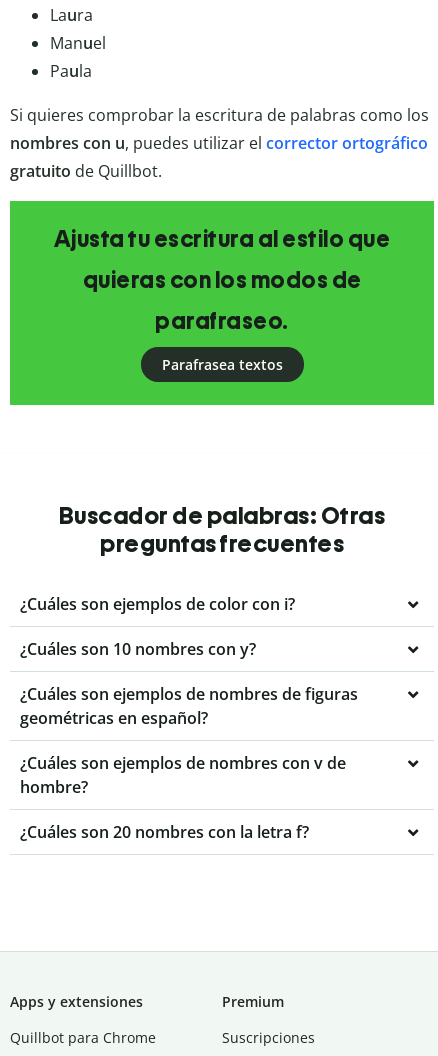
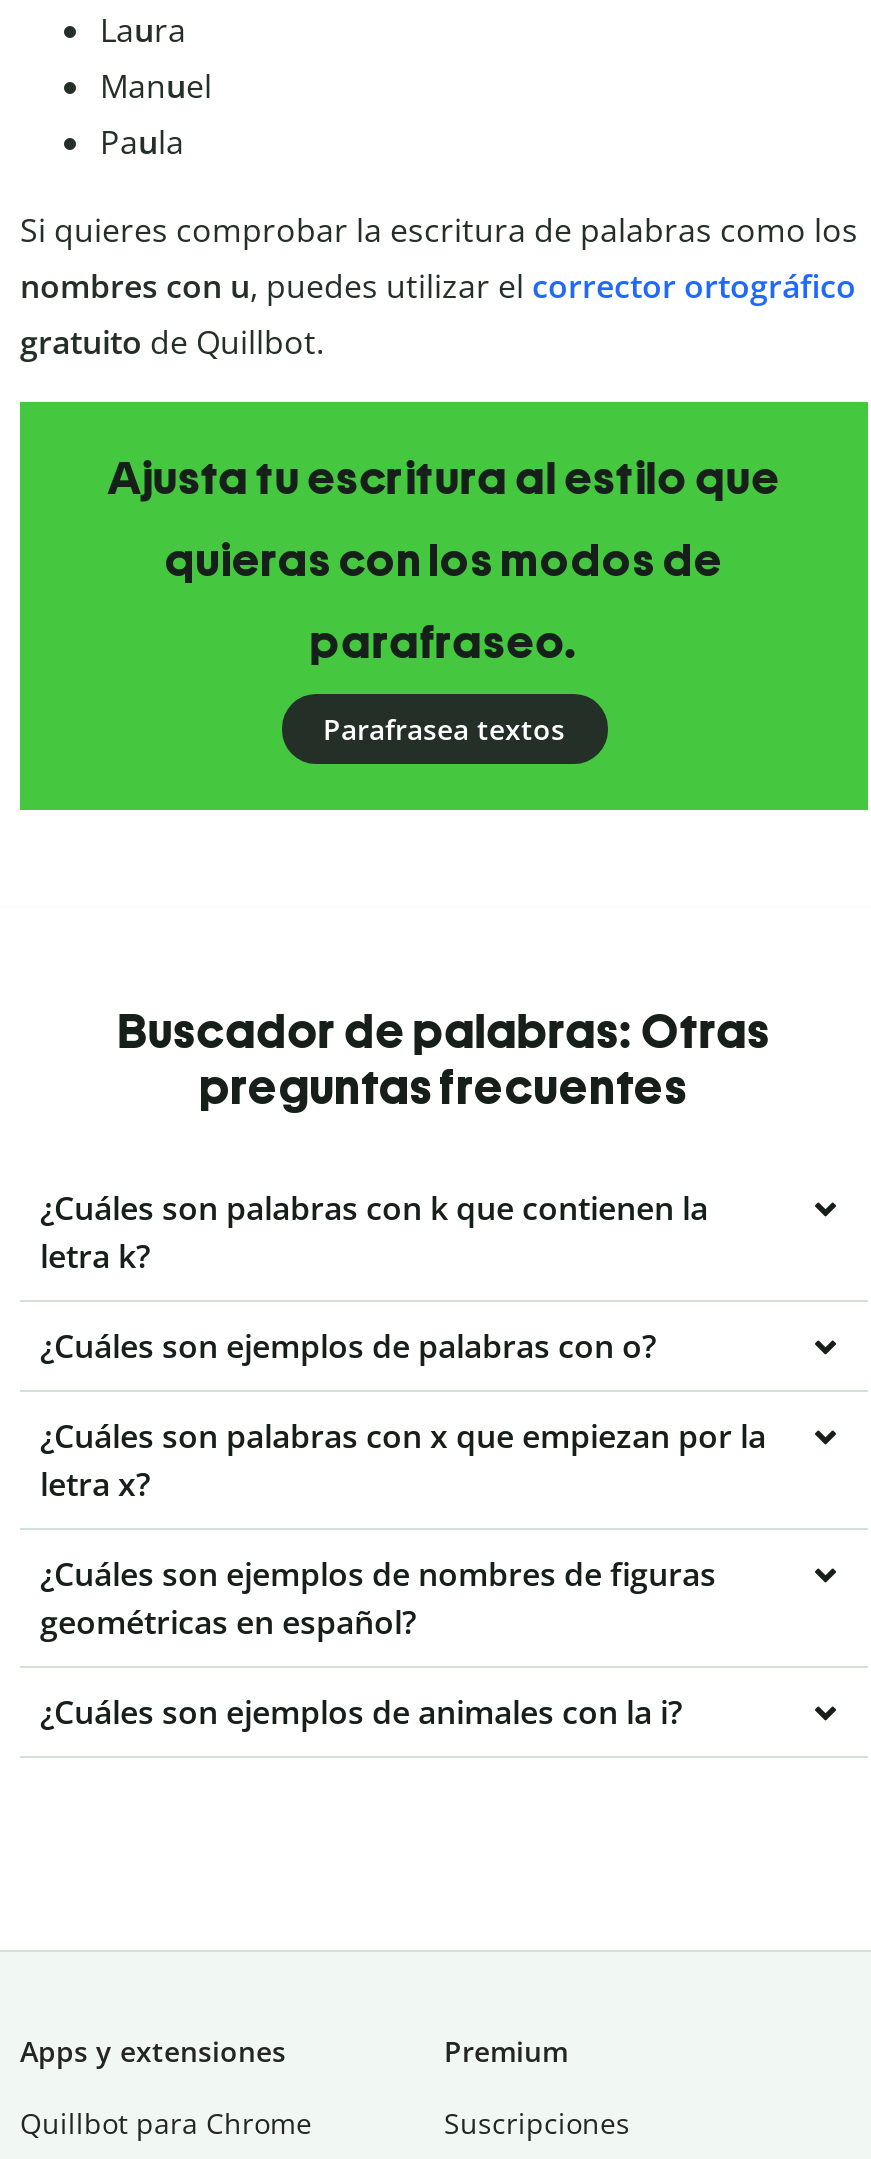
- ¿Cuáles son ejemplos de color con i?
- ¿Cuáles son 10 nombres con y?
+ ¿Cuáles son palabras con k que contienen la
+ letra k?
+ ¿Cuáles son ejemplos de palabras con o?
+ ¿Cuáles son palabras con x que empiezan por la
+ letra x?

moved down: ¿Cuáles son ejemplos de nombres de figuras | geométricas en español?

- ¿Cuáles son ejemplos de nombres con v de
- hombre?
- ¿Cuáles son 20 nombres con la letra f?
+ ¿Cuáles son ejemplos de animales con la i?
